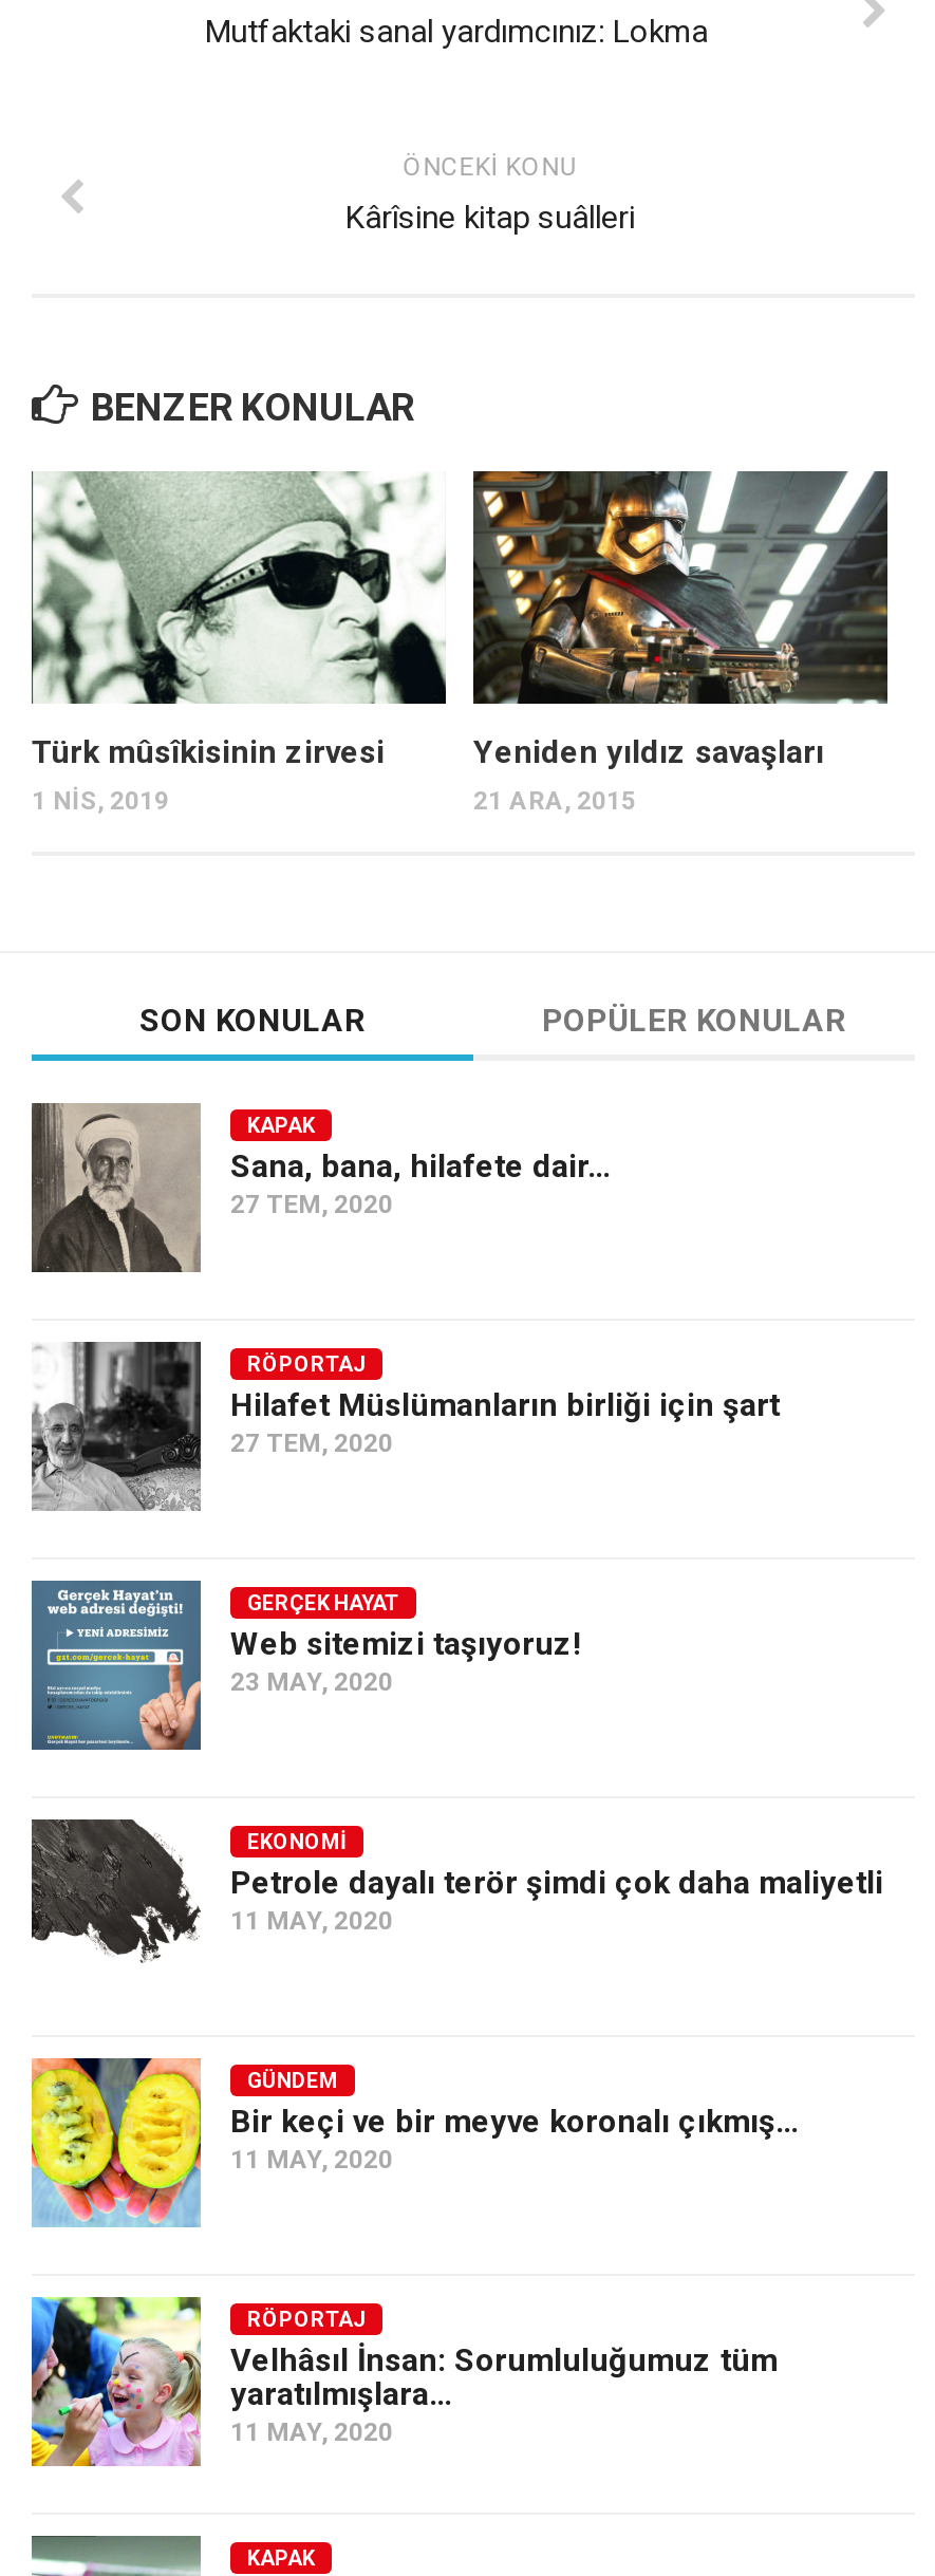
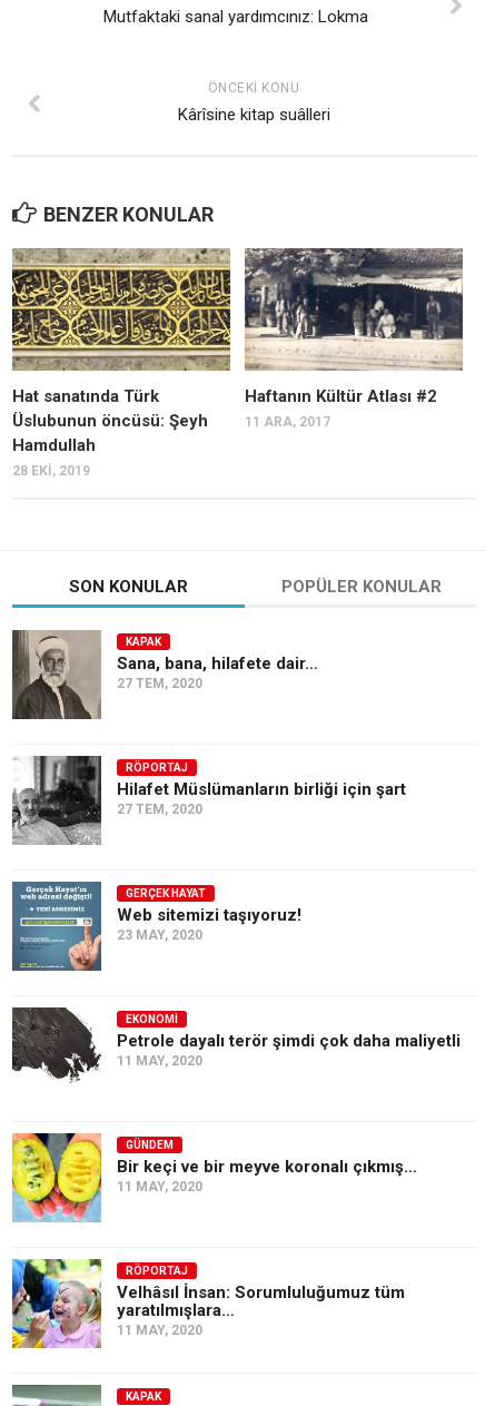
- [image]
- Türk mûsîkisinin zirvesi
- 1 NIS, 2019
+ [image]
+ Hat sanatında Türk
+ Üslubunun öncüsü: Şeyh
+ Hamdullah
+ 28 EKI, 2019

- [image]
- Yeniden yıldız savaşları
- 21 ARA, 2015
+ [image]
+ Haftanın Kültür Atlası #2
+ 11 ARA, 2017
